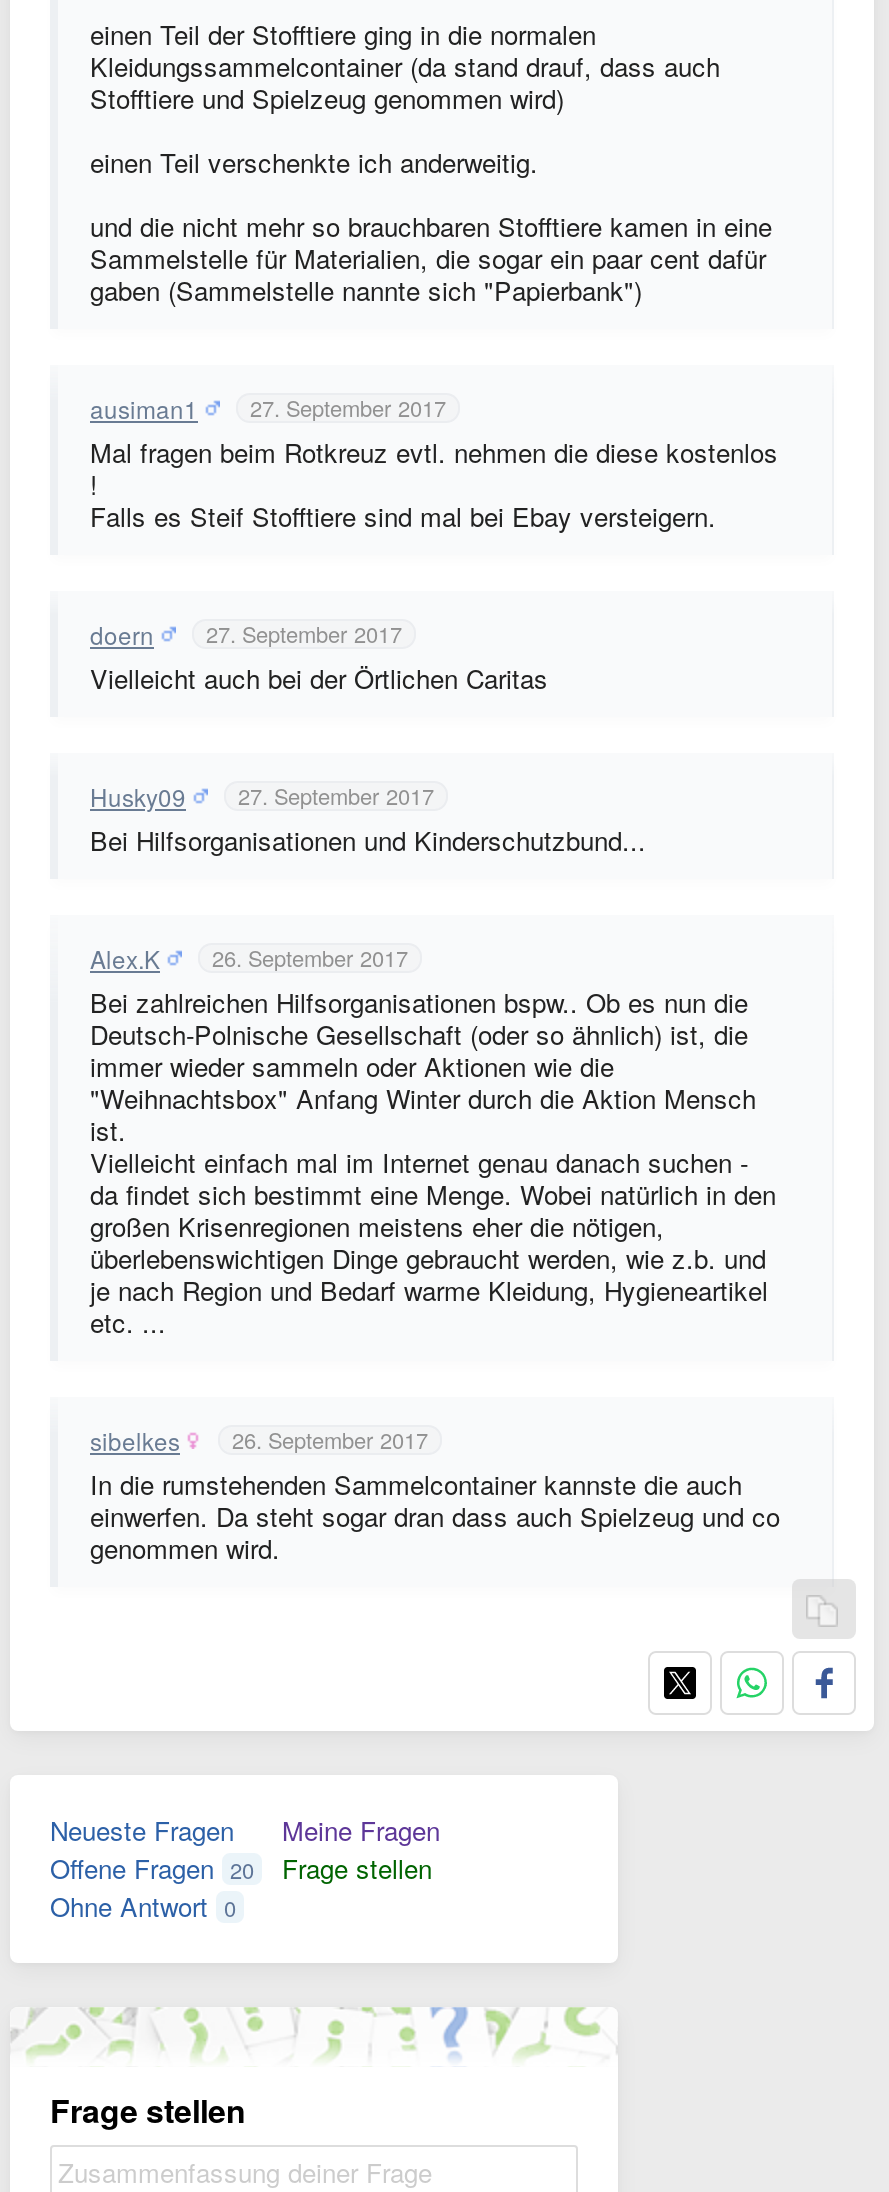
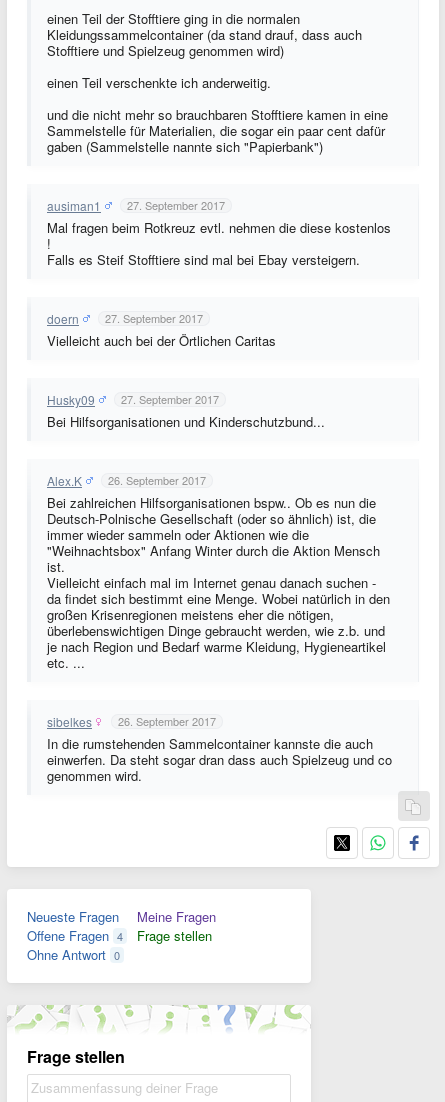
- Offene Fragen 20
+ Offene Fragen 4
